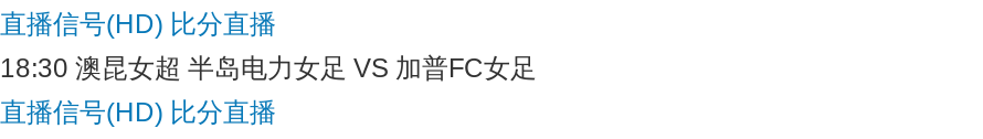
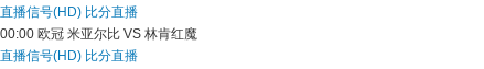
- 18:30 澳昆女超半岛电力女足 VS 加普FC女足
+ 00:00 欧冠米亚尔比 VS 林肯红魔
